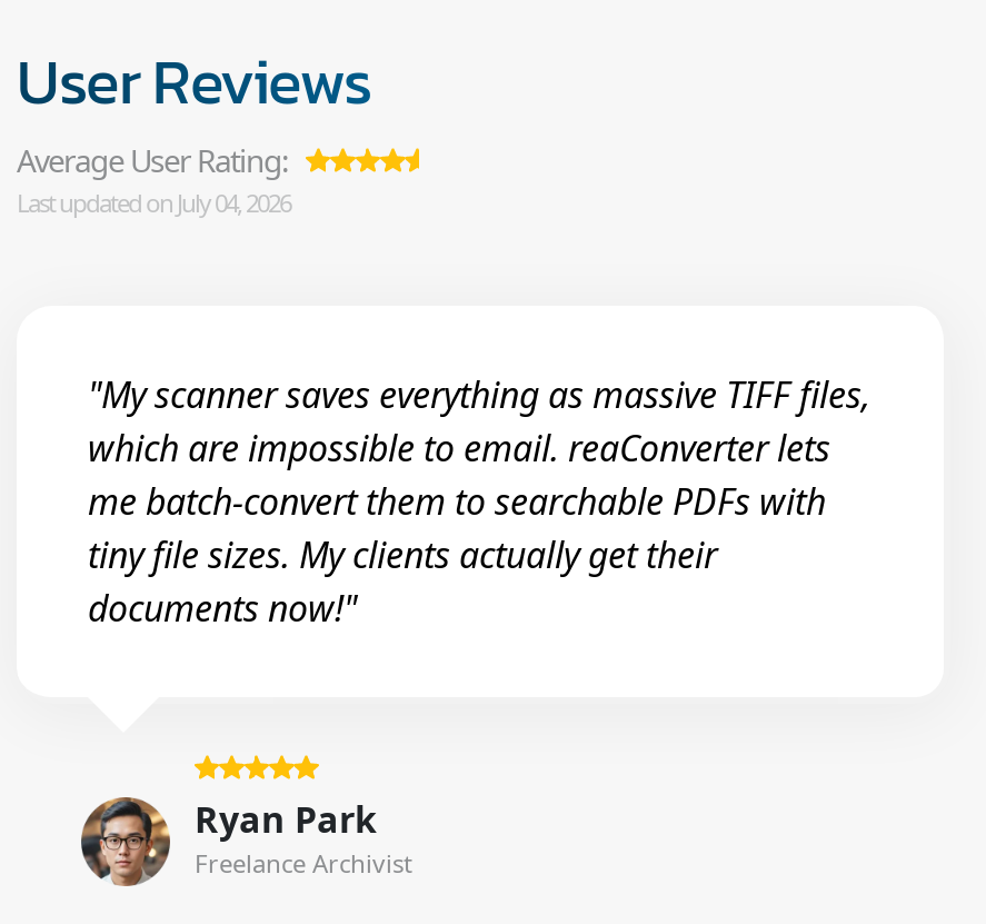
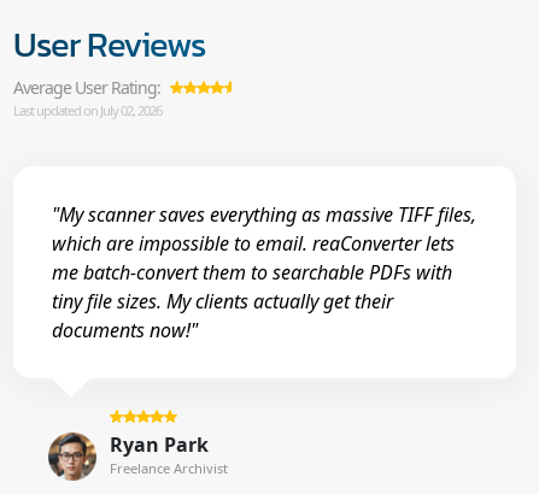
- Last updated on July 04, 2026
+ Last updated on July 02, 2026
